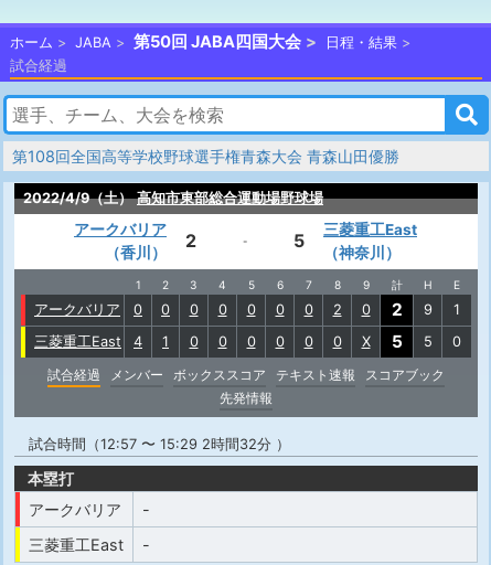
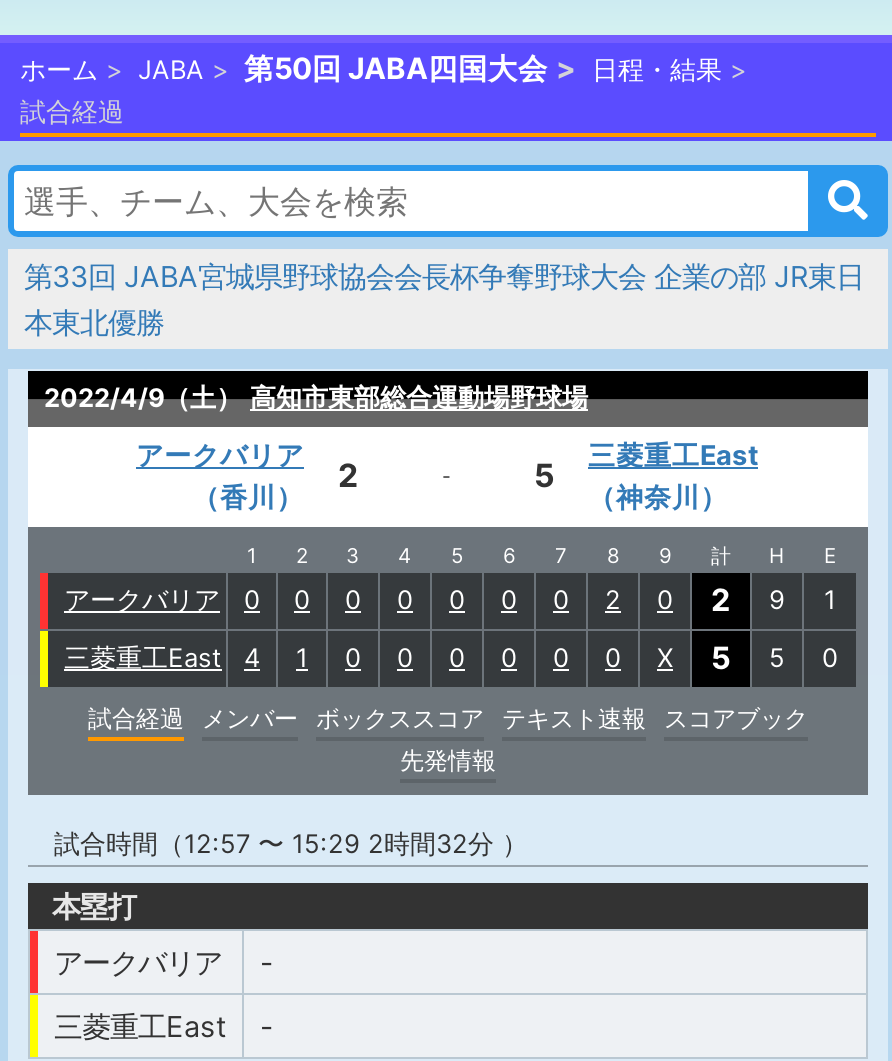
- 第108回全国高等学校野球選手権青森大会 青森山田優勝
+ 第33回 JABA宮城県野球協会会長杯争奪野球大会 企業の部 JR東日
+ 本東北優勝
